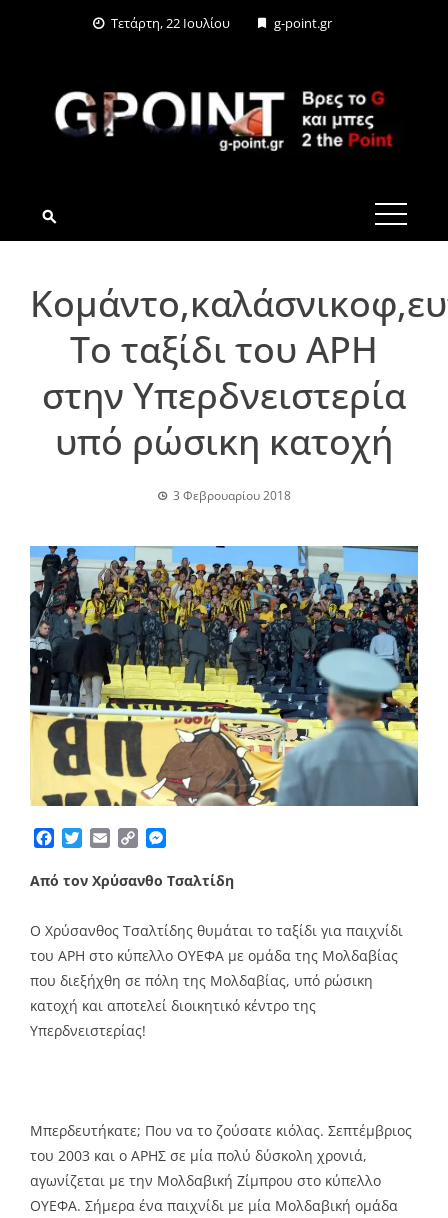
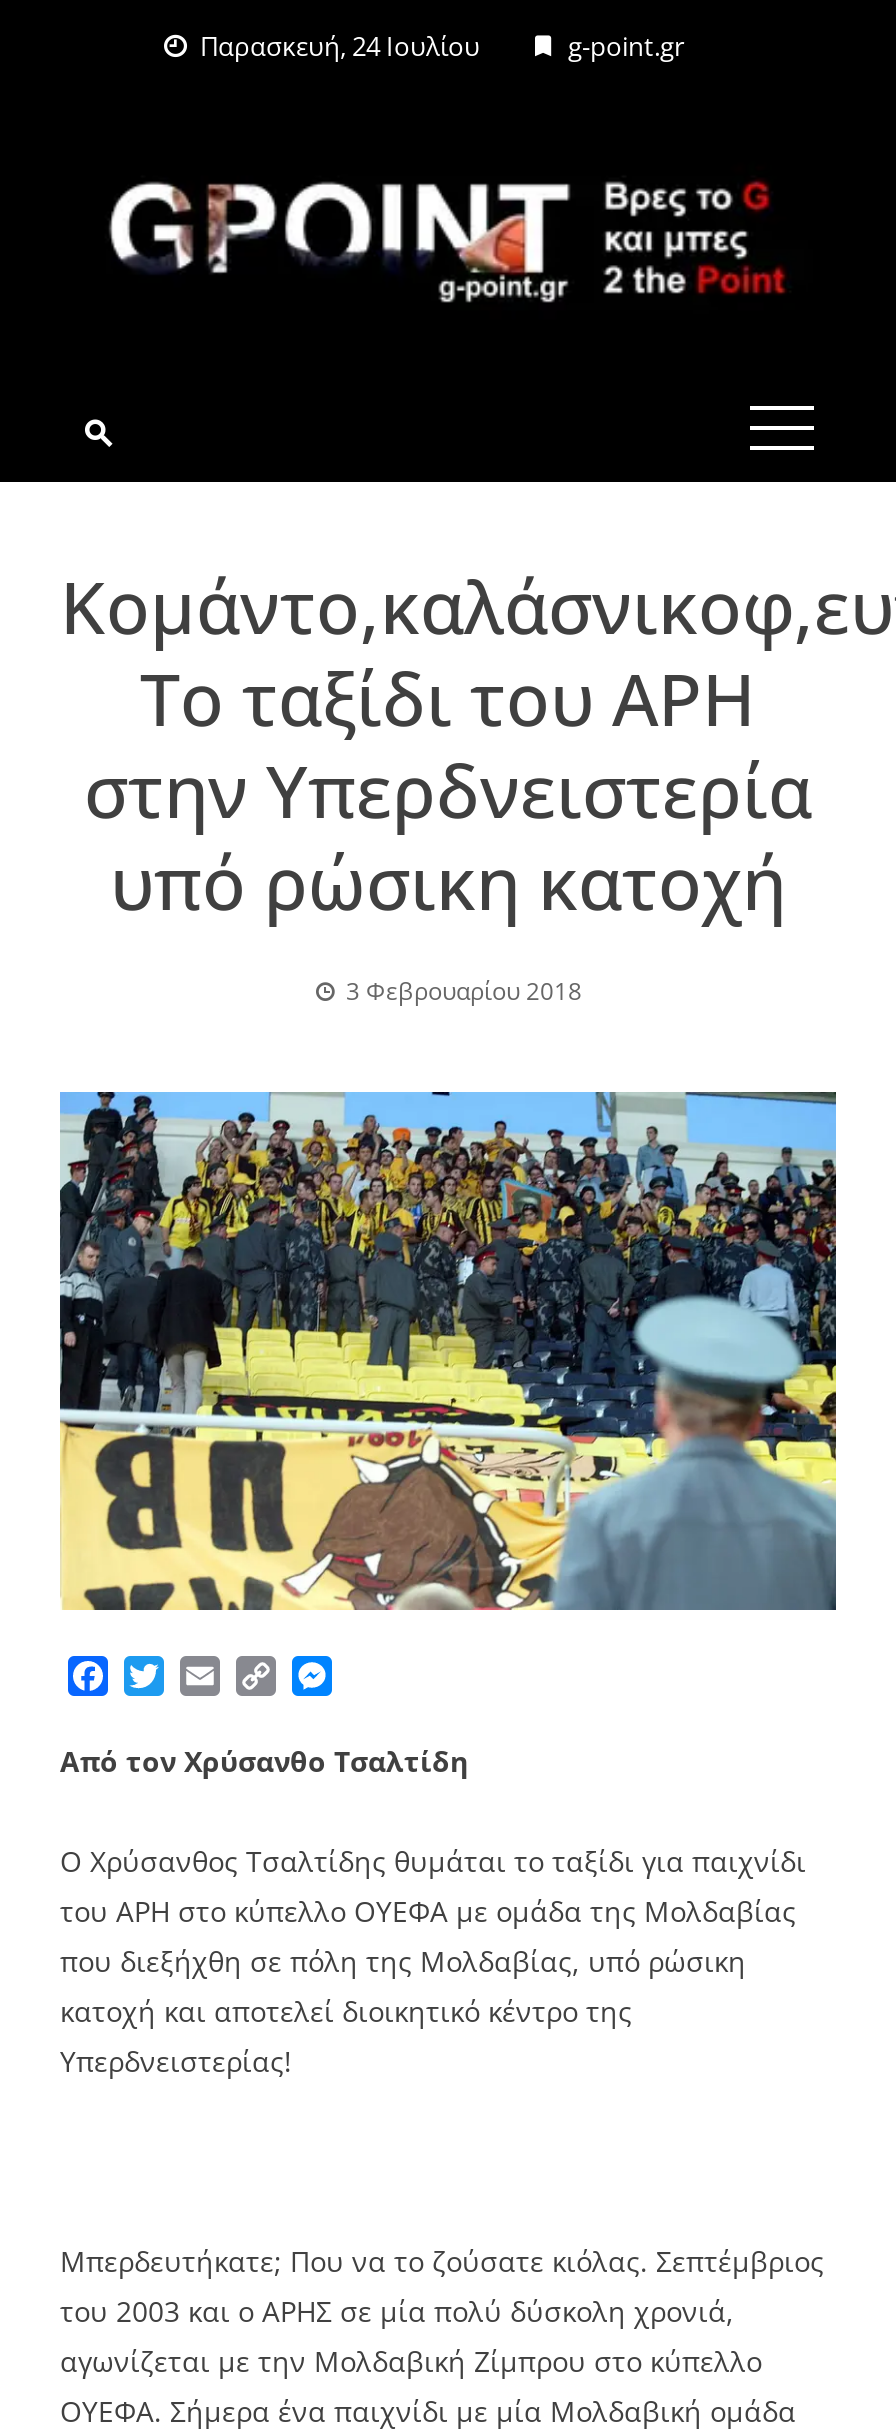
- Τετάρτη, 22 Ιουλίου
+ Παρασκευή, 24 Ιουλίου
